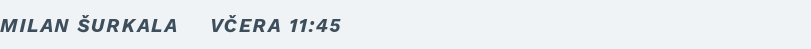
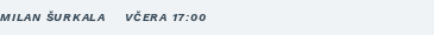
- MILAN ŠURKALA VČERA 11:45
+ MILAN ŠURKALA VČERA 17:00
